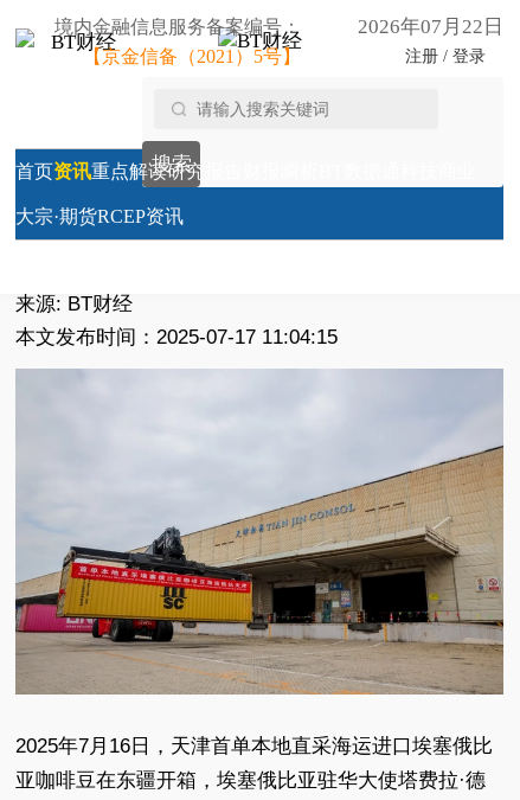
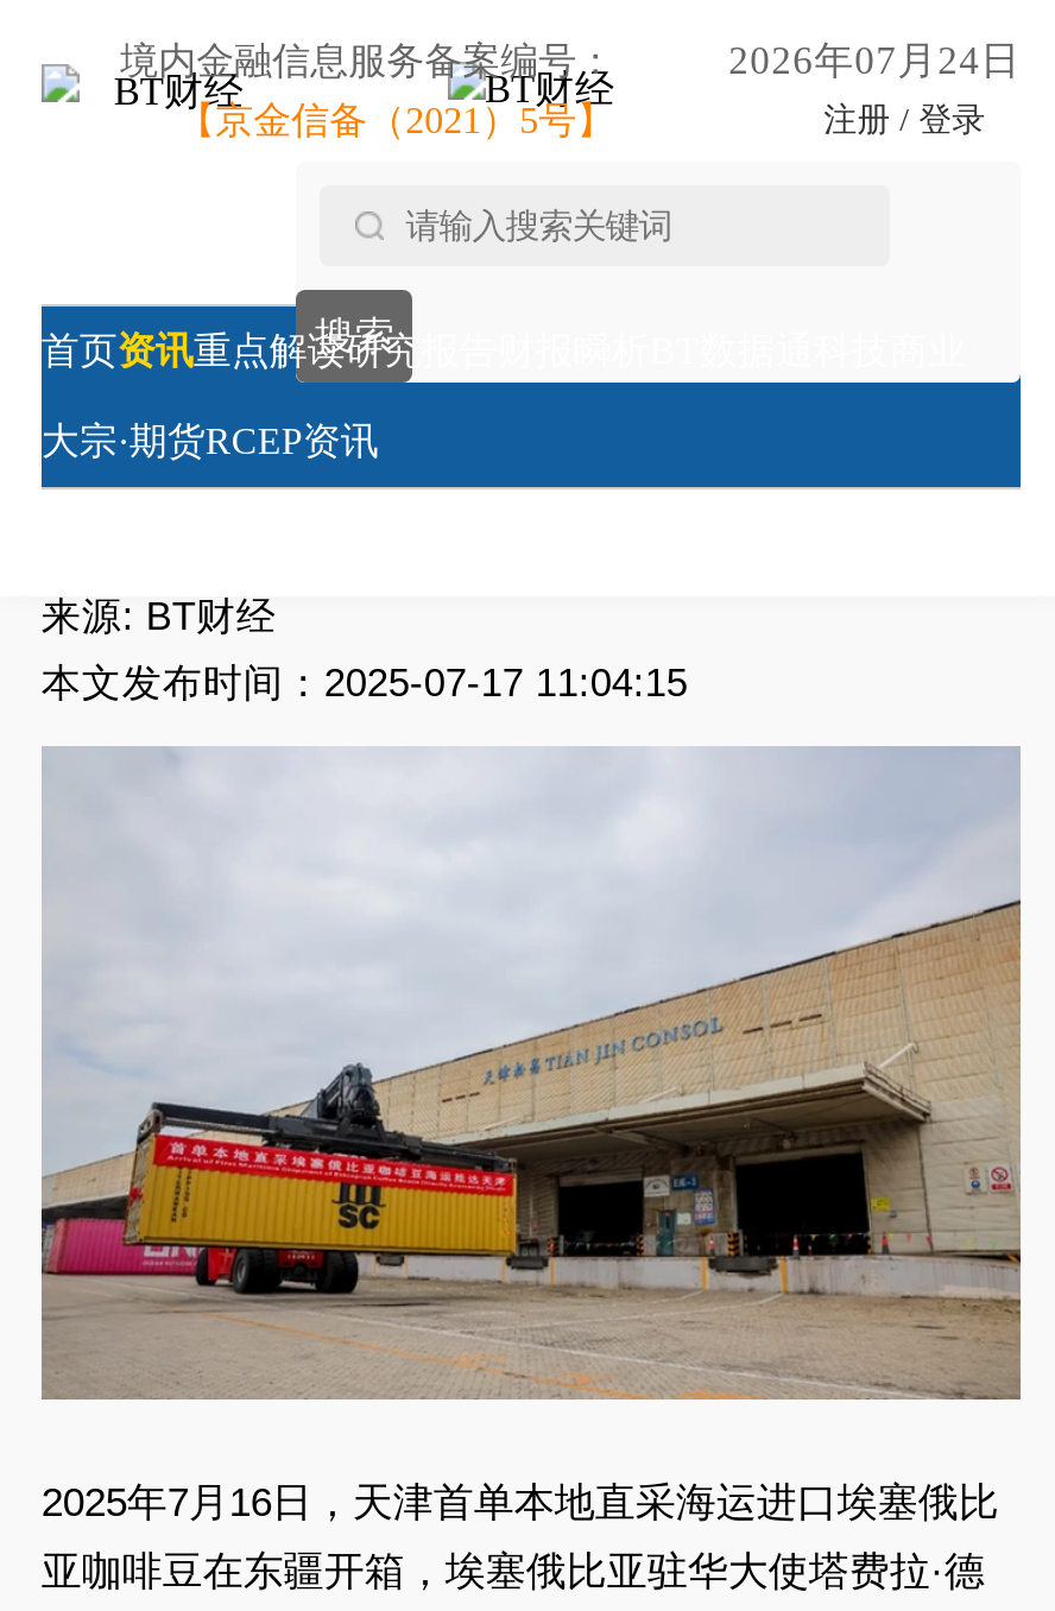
- 2026年07月22日
+ 2026年07月24日
